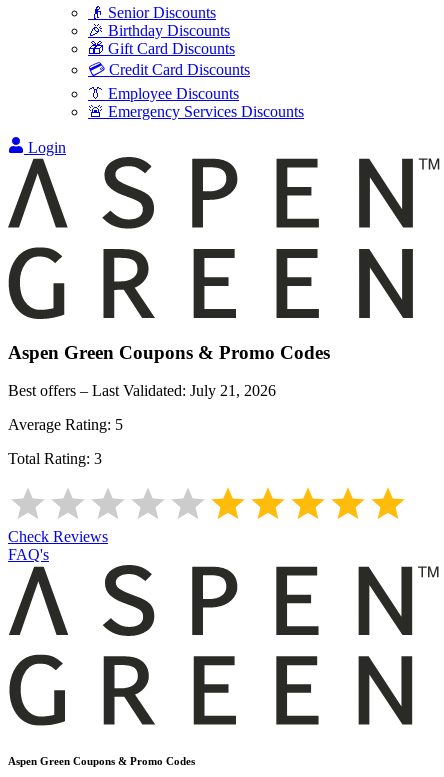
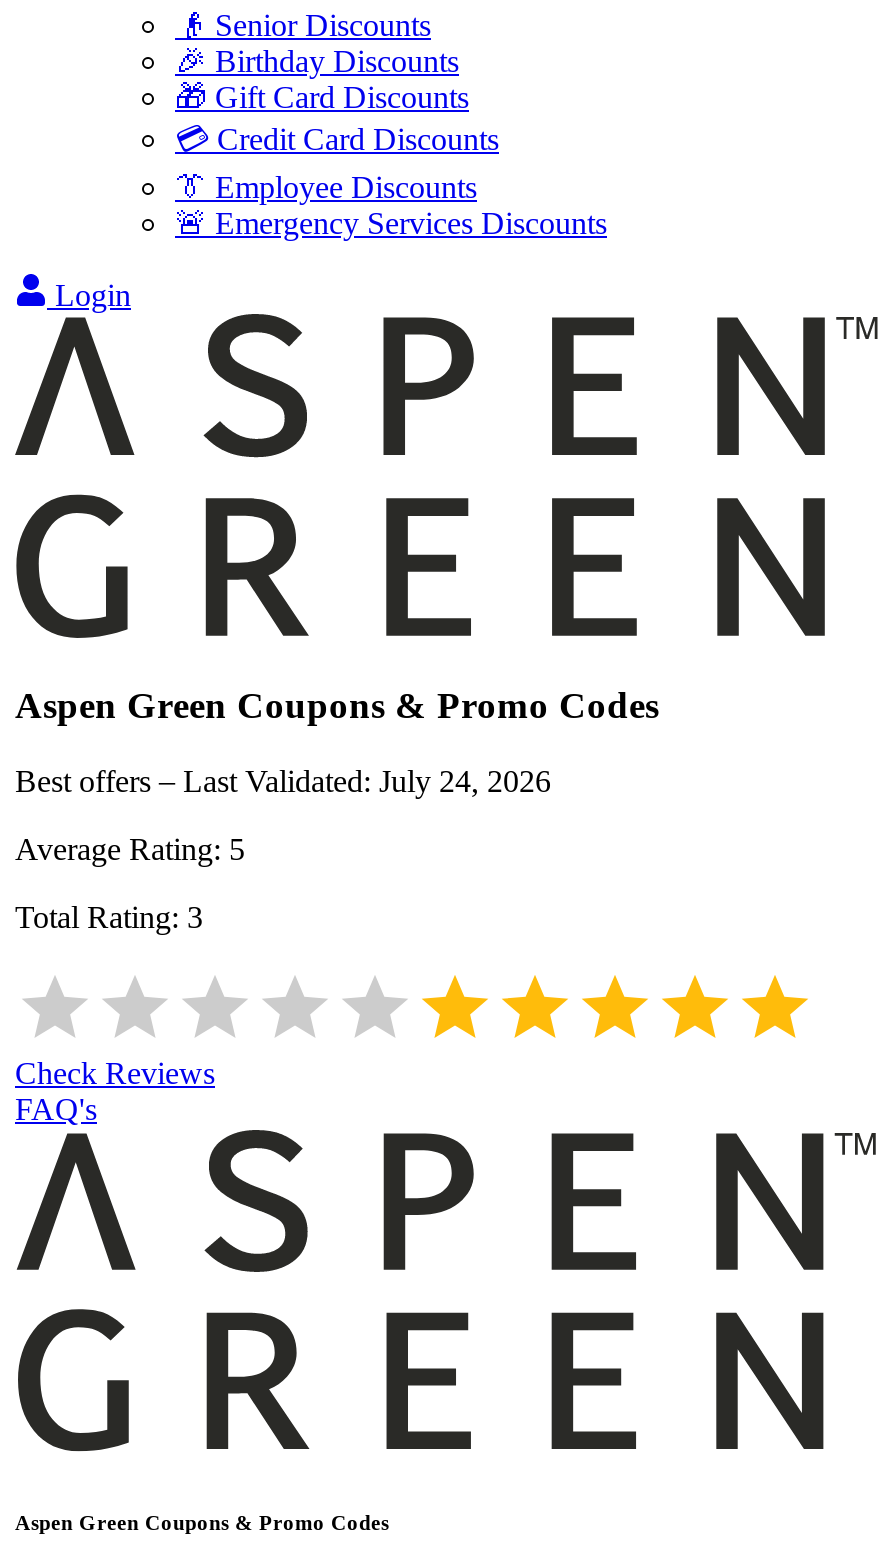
- Best offers – Last Validated: July 21, 2026
+ Best offers – Last Validated: July 24, 2026
